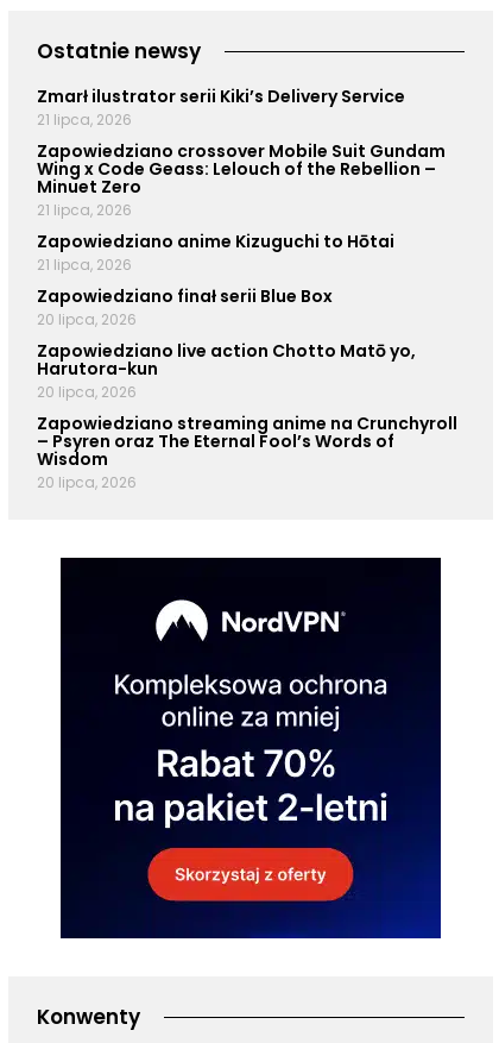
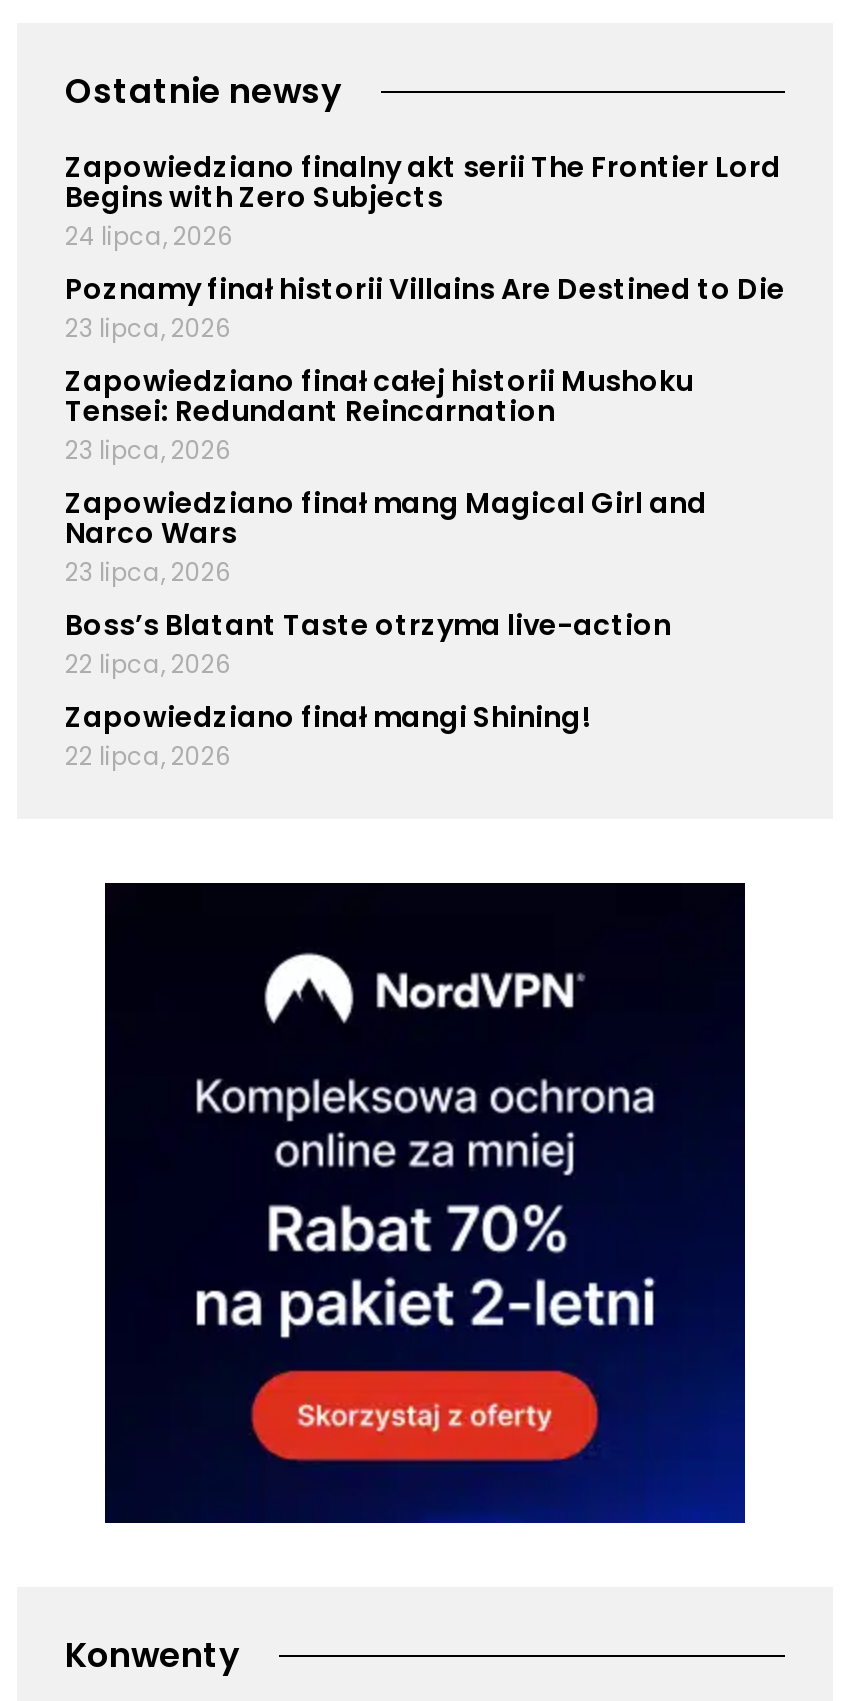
- Zmarł ilustrator serii Kiki’s Delivery Service
- 21 lipca, 2026
- Zapowiedziano crossover Mobile Suit Gundam
- Wing x Code Geass: Lelouch of the Rebellion –
- Minuet Zero
- 21 lipca, 2026
- Zapowiedziano anime Kizuguchi to Hōtai
- 21 lipca, 2026
- Zapowiedziano finał serii Blue Box
- 20 lipca, 2026
- Zapowiedziano live action Chotto Matō yo,
- Harutora-kun
- 20 lipca, 2026
- Zapowiedziano streaming anime na Crunchyroll
- – Psyren oraz The Eternal Fool’s Words of
- Wisdom
- 20 lipca, 2026
+ Zapowiedziano finalny akt serii The Frontier Lord
+ Begins with Zero Subjects
+ 24 lipca, 2026
+ Poznamy finał historii Villains Are Destined to Die
+ 23 lipca, 2026
+ Zapowiedziano finał całej historii Mushoku
+ Tensei: Redundant Reincarnation
+ 23 lipca, 2026
+ Zapowiedziano finał mang Magical Girl and
+ Narco Wars
+ 23 lipca, 2026
+ Boss’s Blatant Taste otrzyma live-action
+ 22 lipca, 2026
+ Zapowiedziano finał mangi Shining!
+ 22 lipca, 2026
